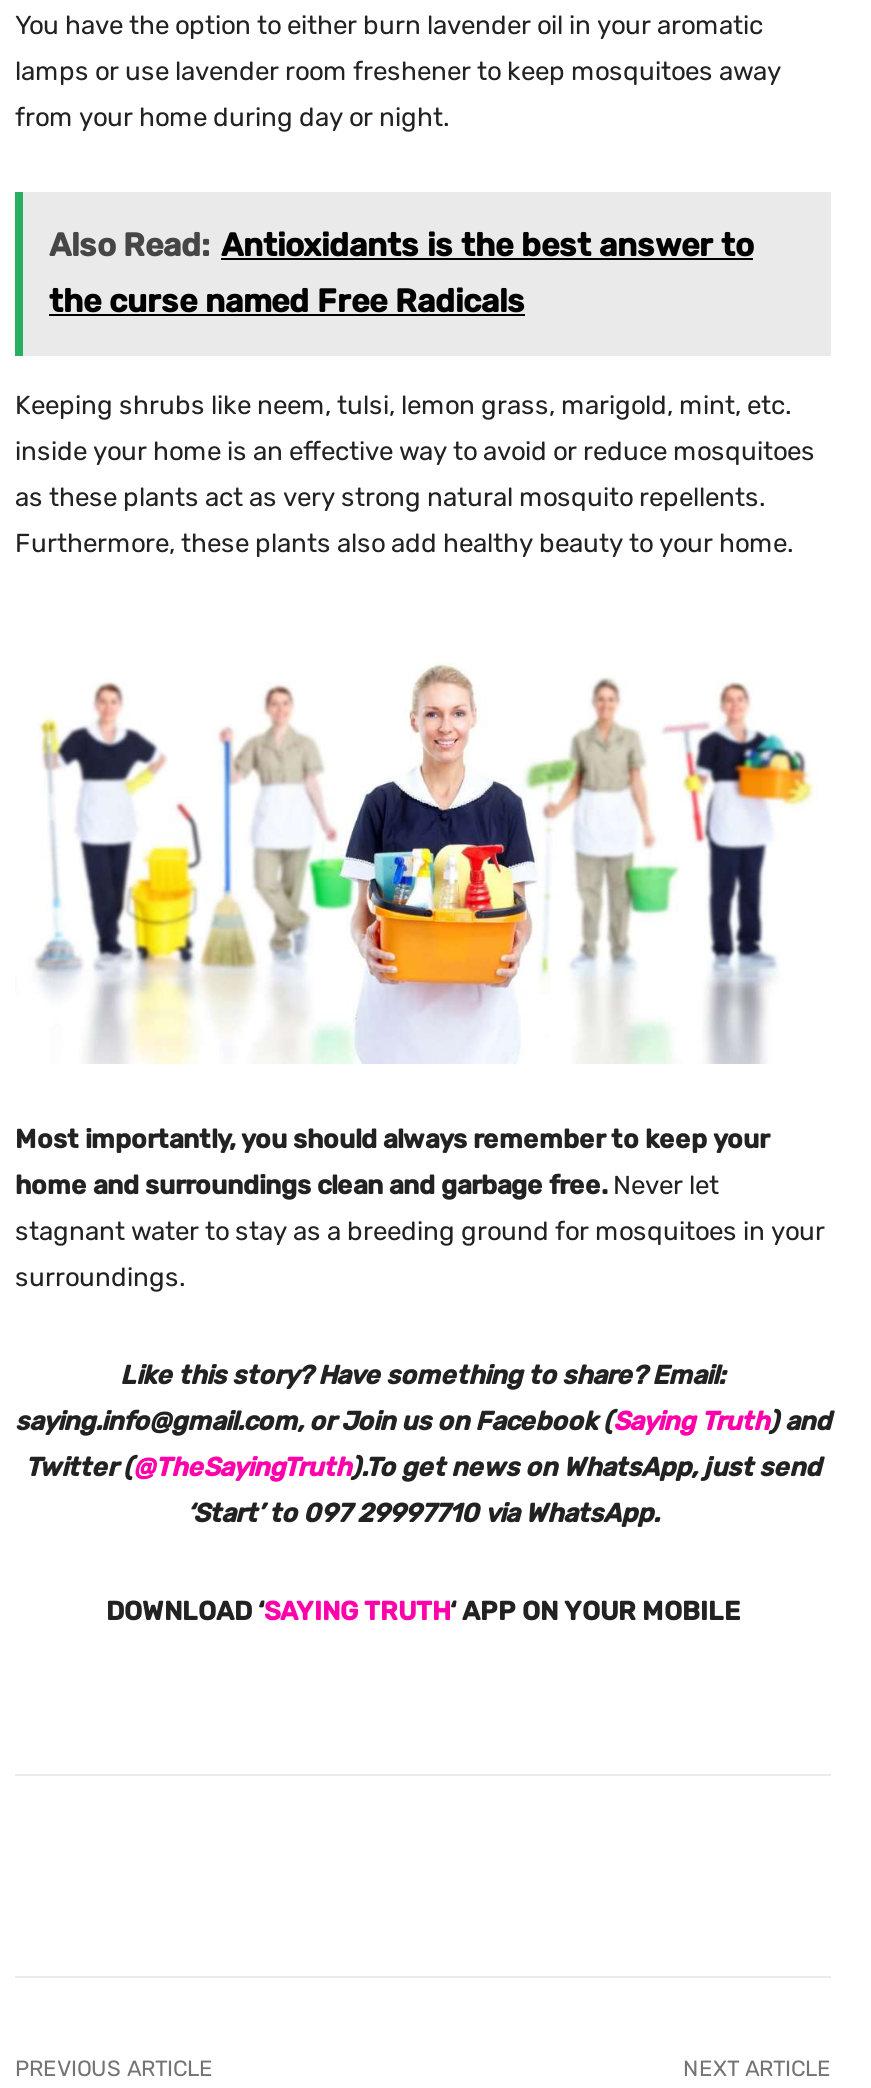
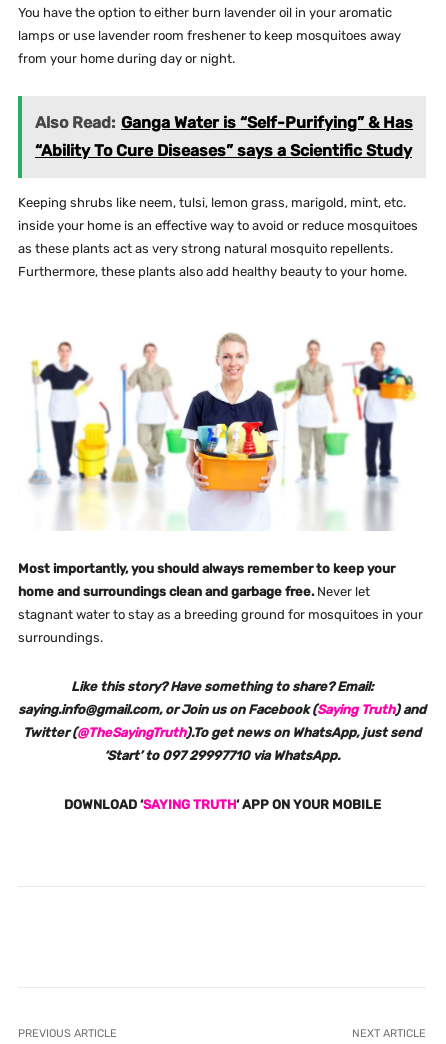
- Also Read: Antioxidants is the best answer to
+ Also Read: Ganga Water is “Self-Purifying” & Has

- the curse named Free Radicals
+ “Ability To Cure Diseases” says a Scientific Study
